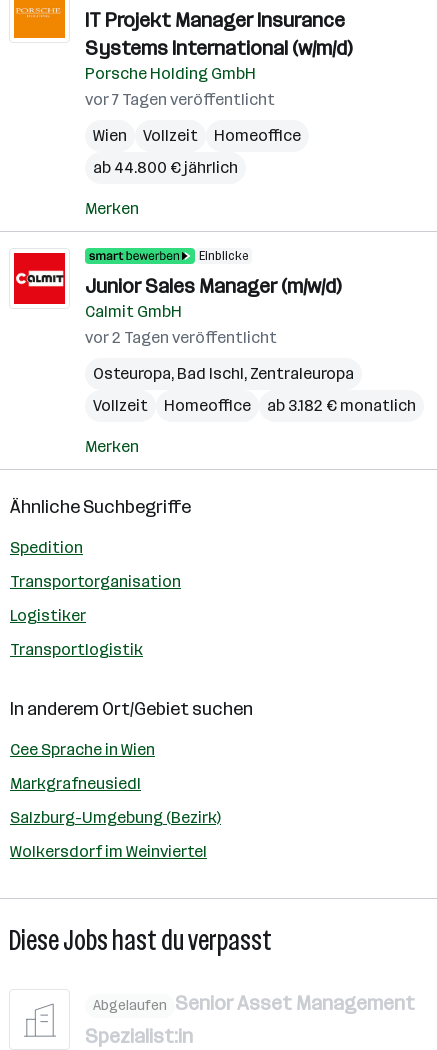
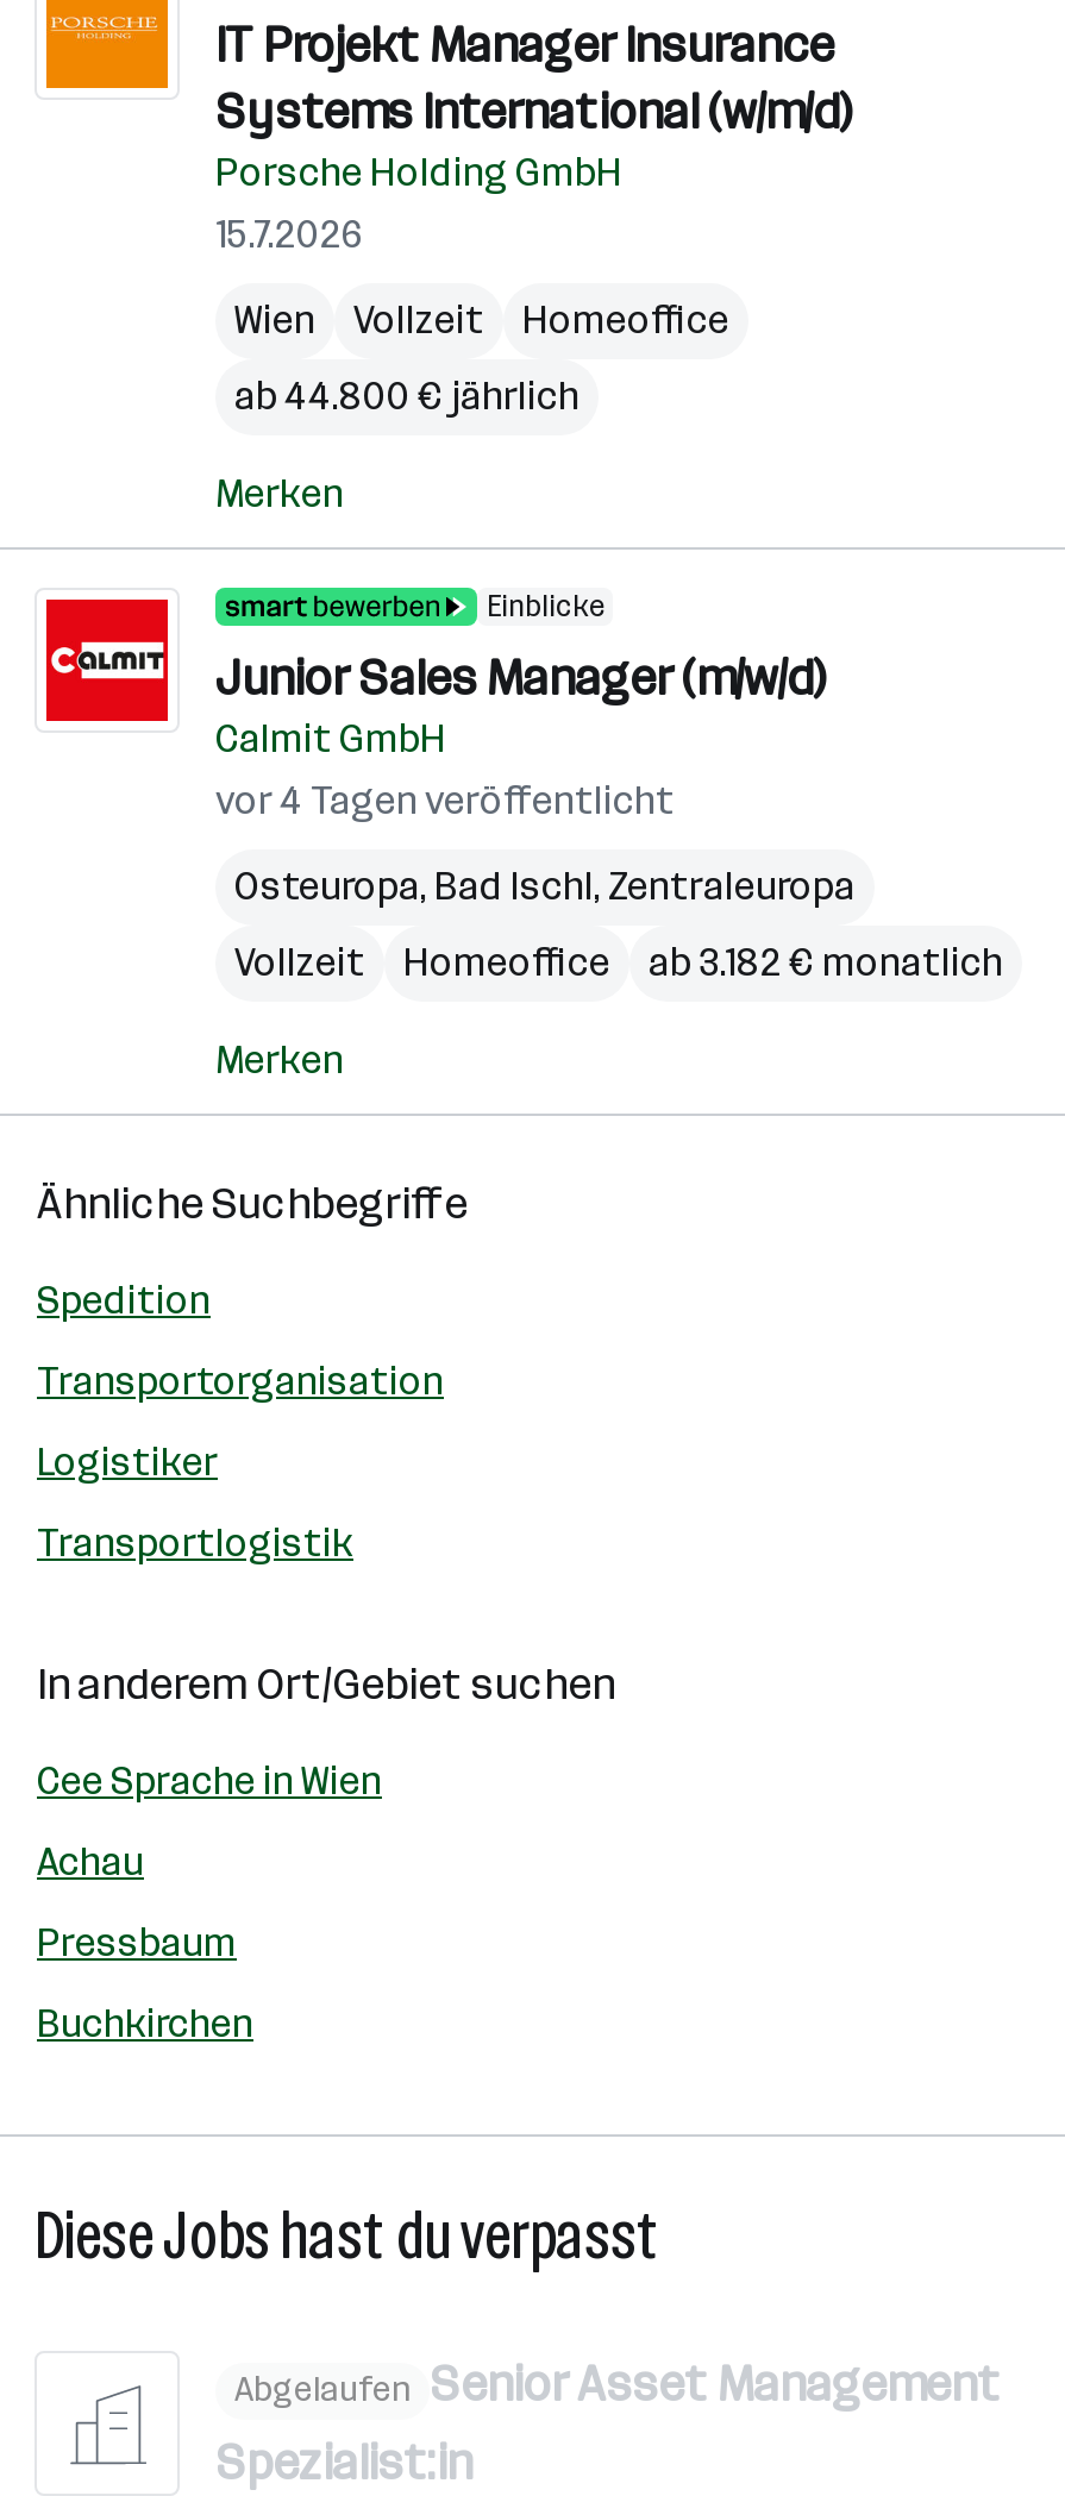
- vor 7 Tagen veröffentlicht
+ 15.7.2026

- vor 2 Tagen veröffentlicht
+ vor 4 Tagen veröffentlicht

- Markgrafneusiedl
+ Achau

- Salzburg-Umgebung (Bezirk)
+ Pressbaum

- Wolkersdorf im Weinviertel
+ Buchkirchen
